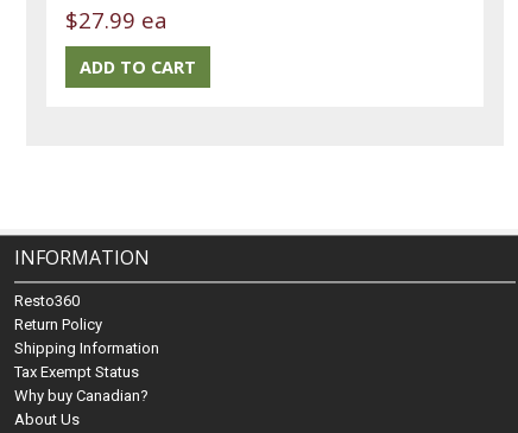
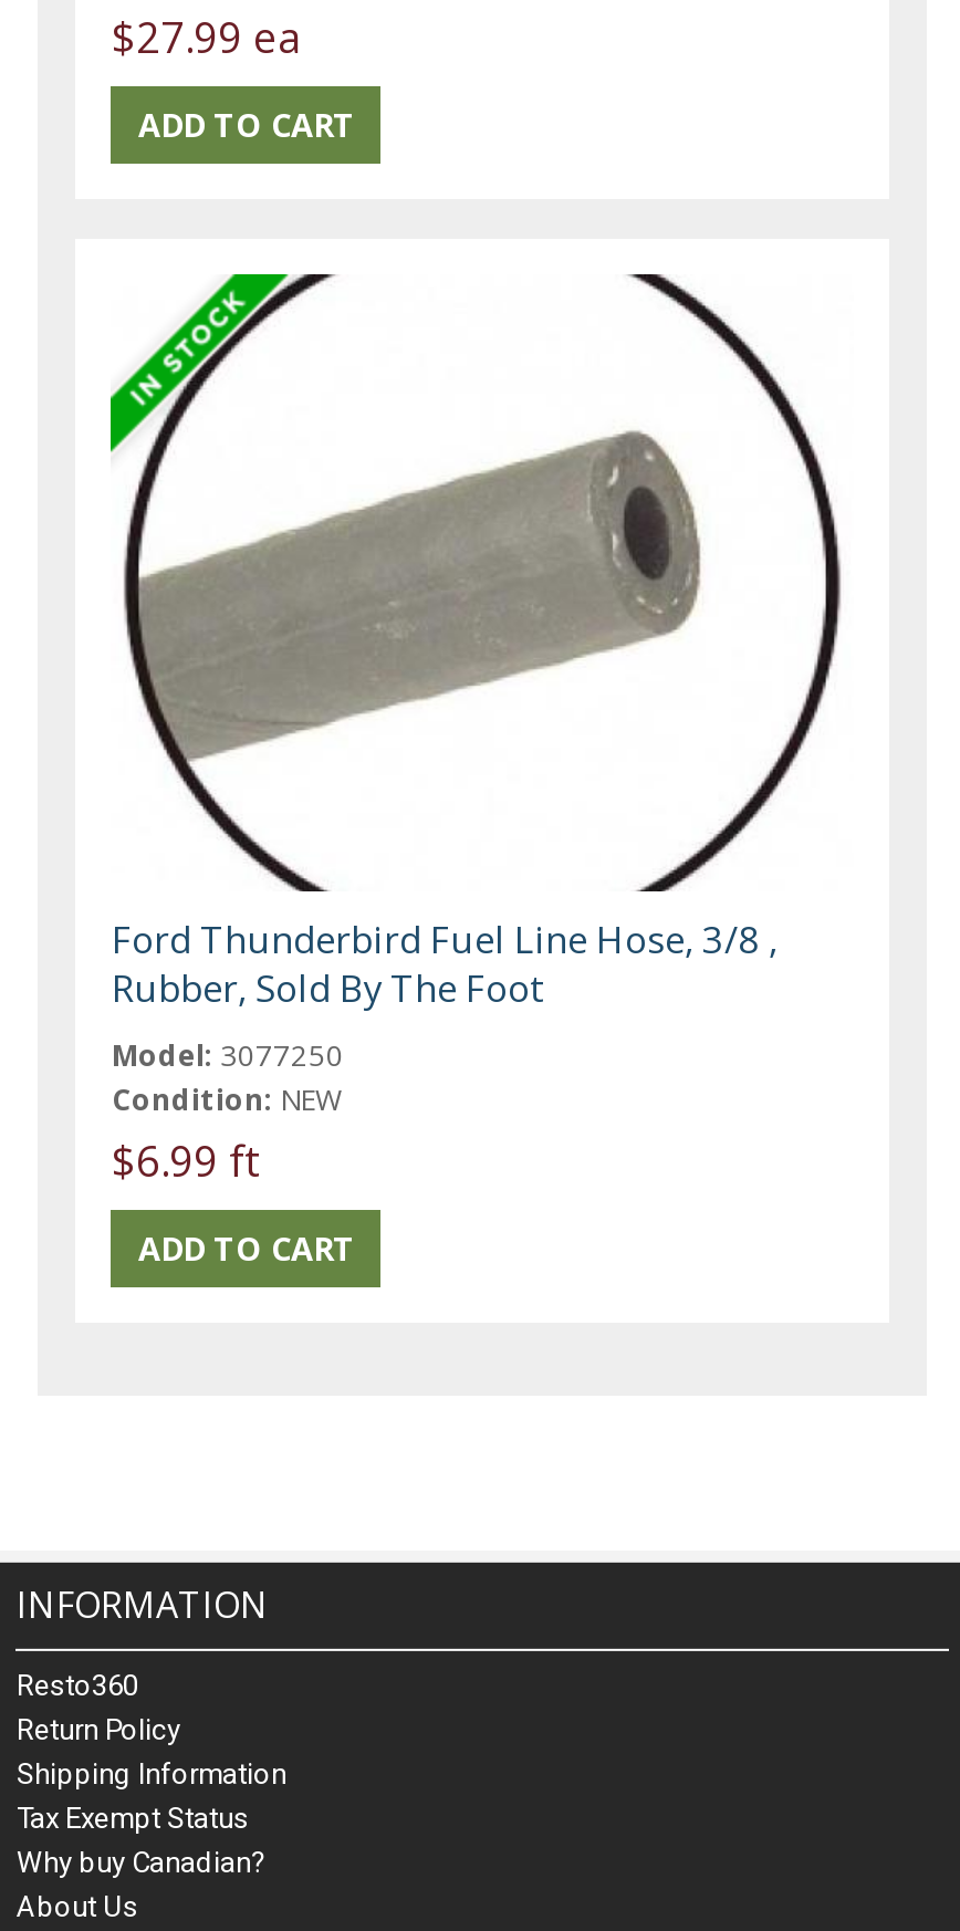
+ [image]
+ Ford Thunderbird Fuel Line Hose, 3/8 ,
+ Rubber, Sold By The Foot
+ Model: 3077250
+ Condition: NEW
+ $6.99 ft
